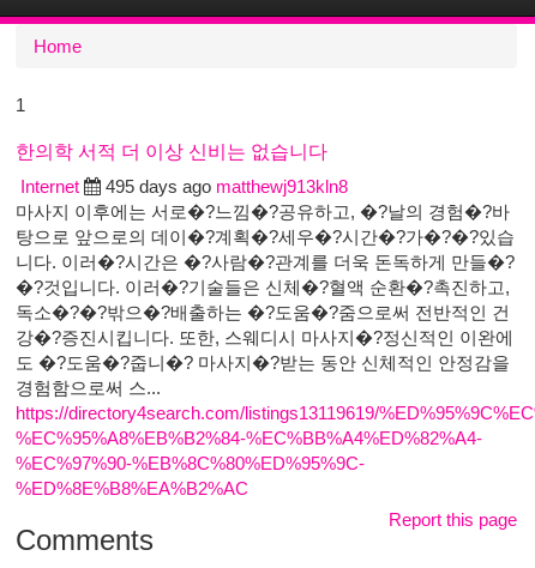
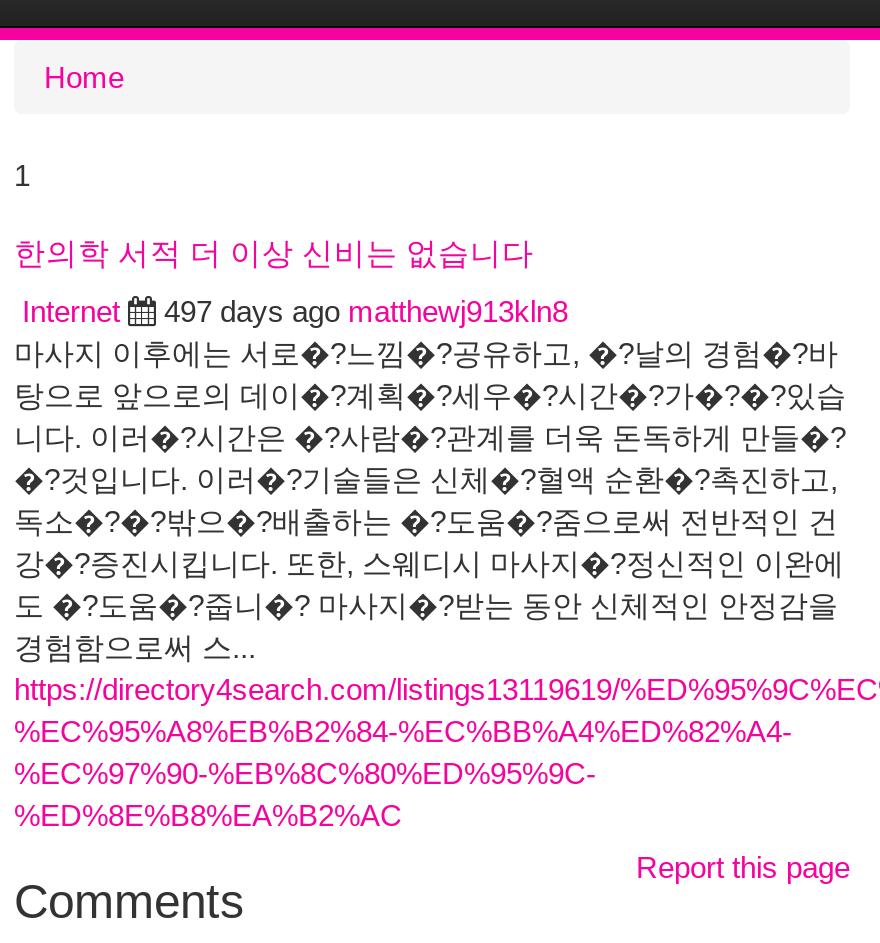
- 495 days ago matthewj913kln8
+ 497 days ago matthewj913kln8
